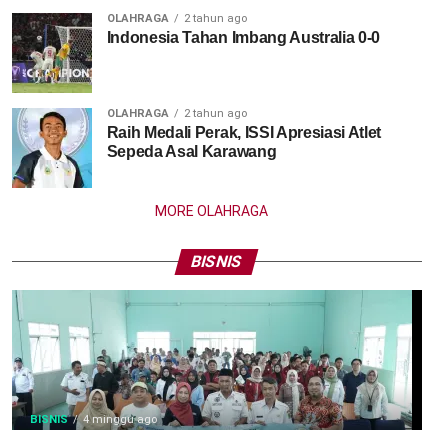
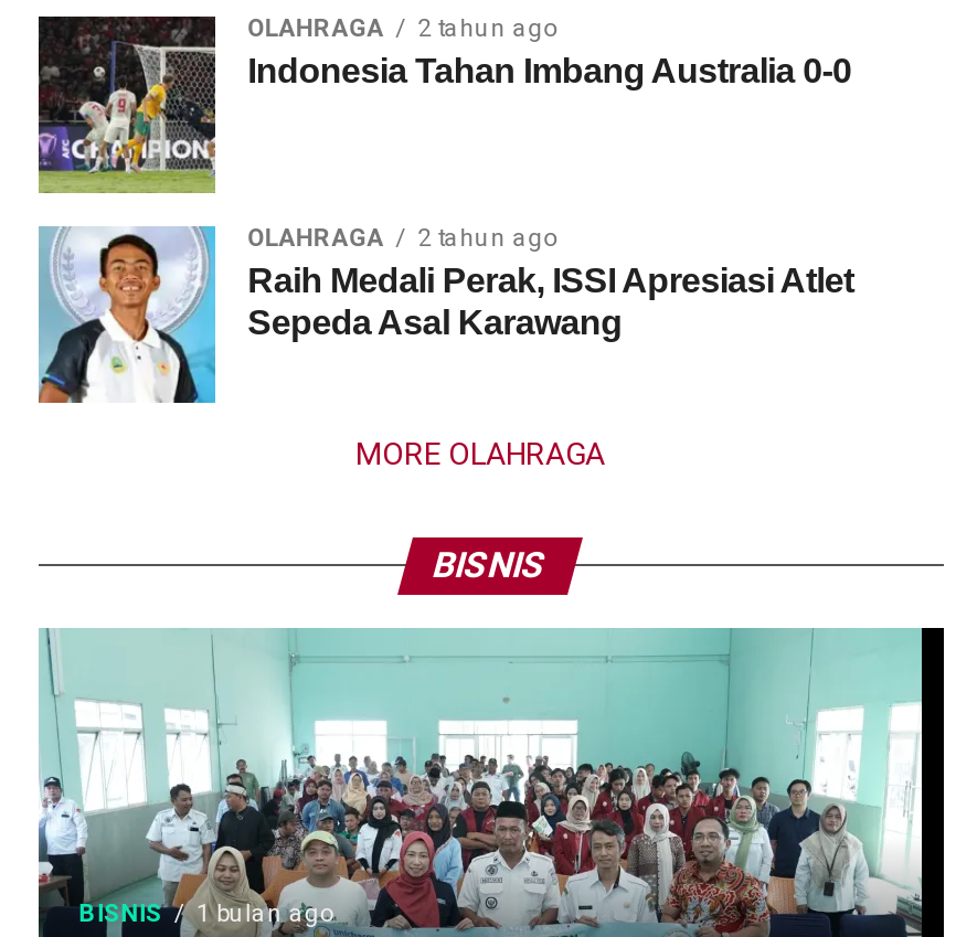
- BISNIS 4 minggu ago
+ BISNIS 1 bulan ago
